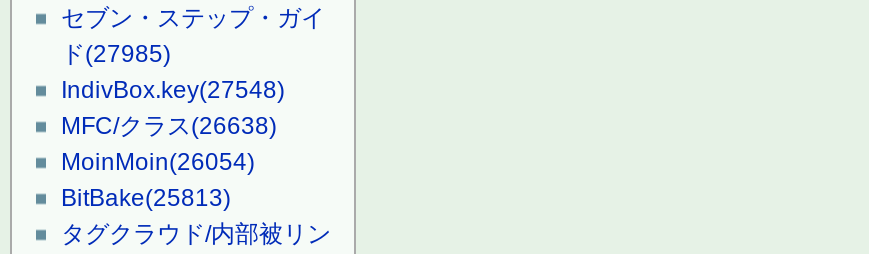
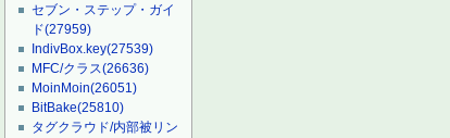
- ド(27985)
+ ド(27959)

- IndivBox.key(27548)
+ IndivBox.key(27539)

- MFC/クラス(26638)
+ MFC/クラス(26636)

- MoinMoin(26054)
+ MoinMoin(26051)

- BitBake(25813)
+ BitBake(25810)
